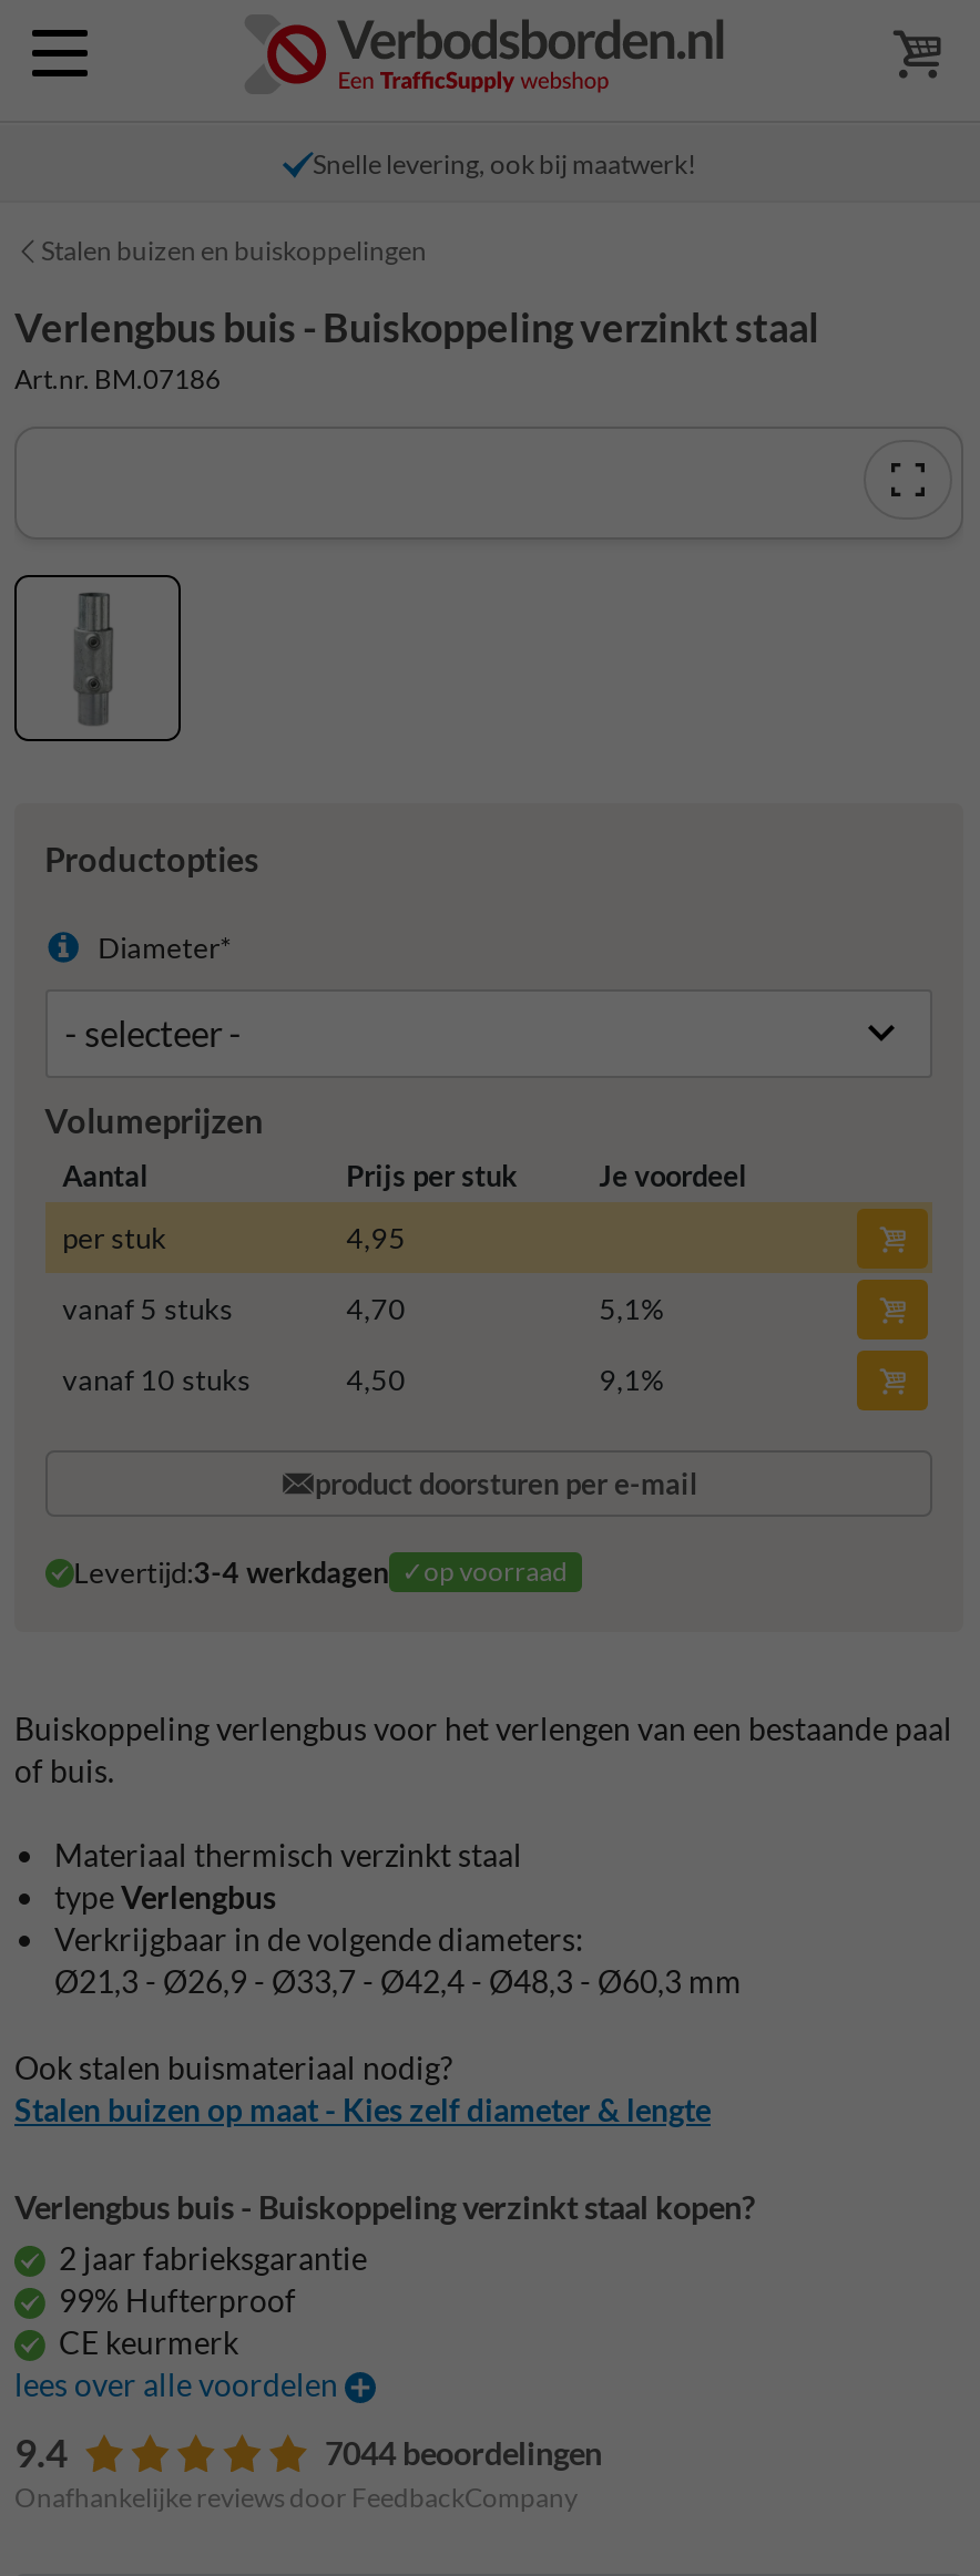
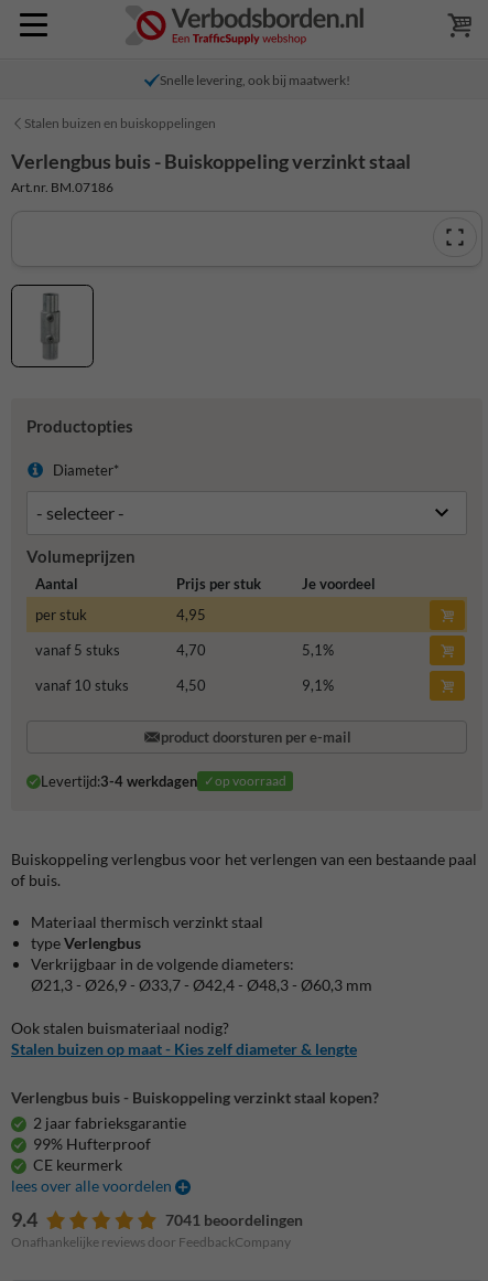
- 7044 beoordelingen
+ 7041 beoordelingen
